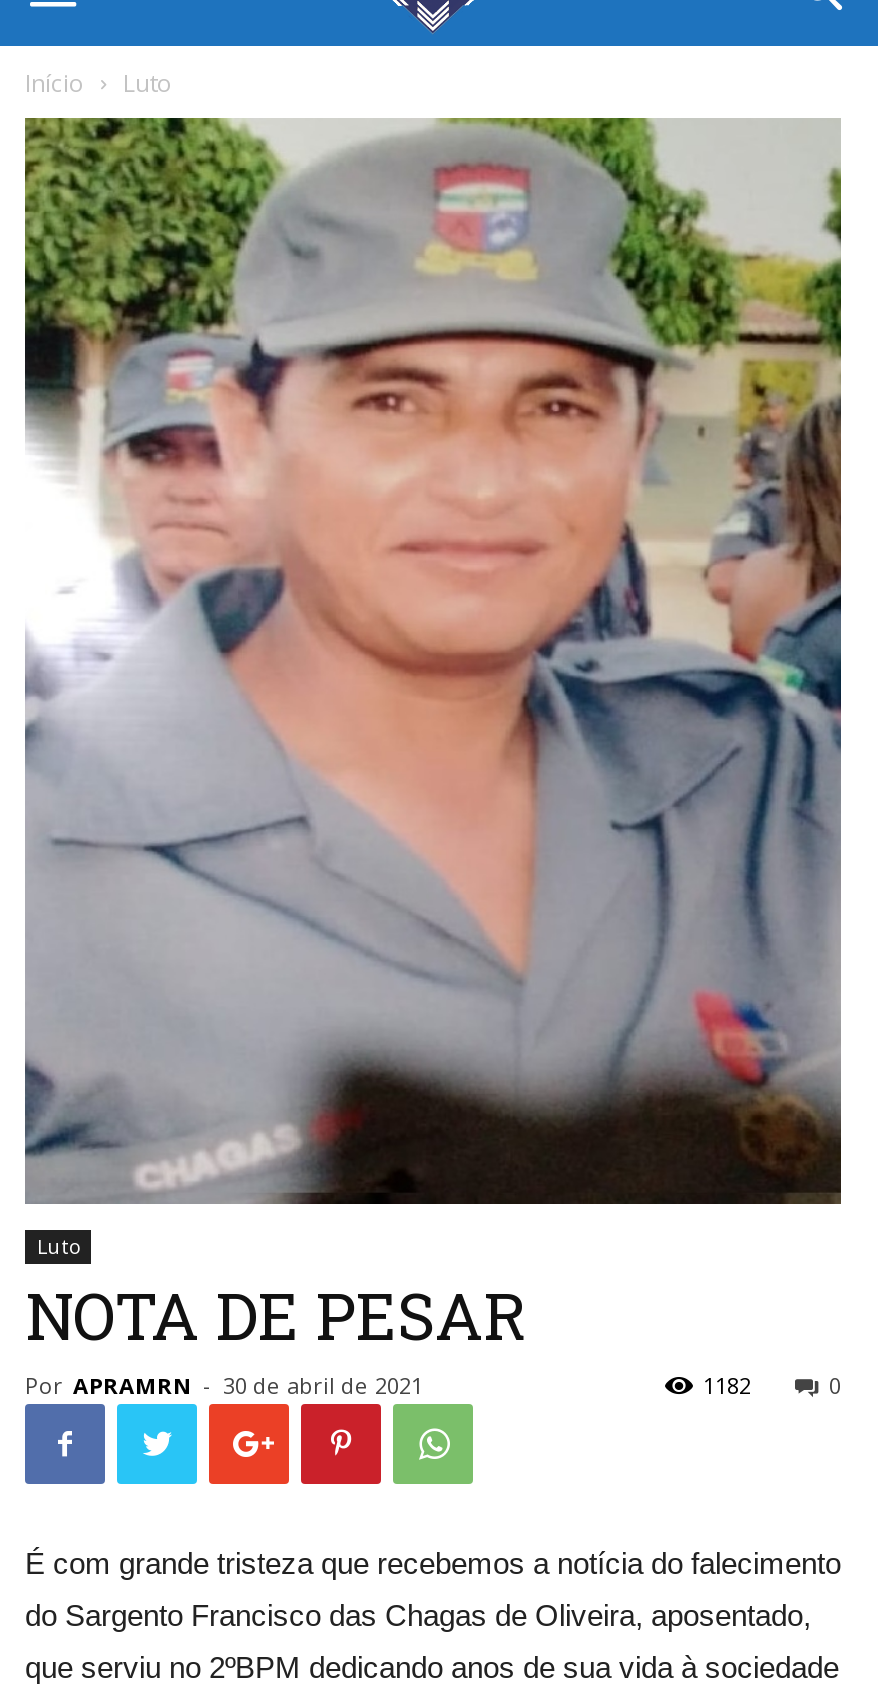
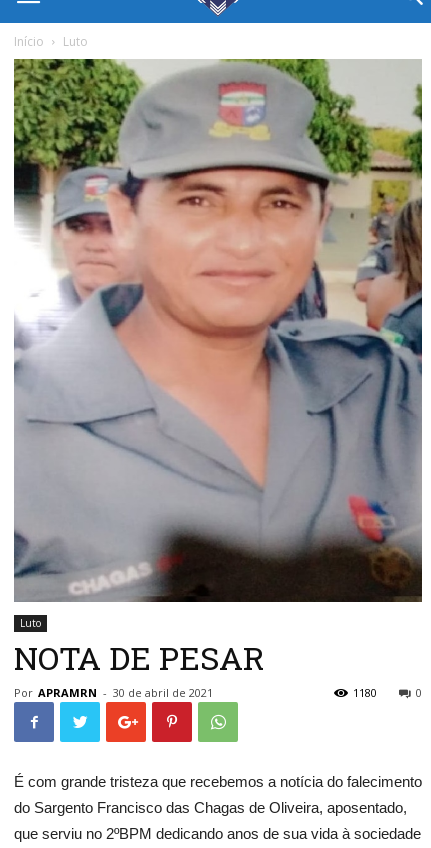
- 1182
+ 1180
